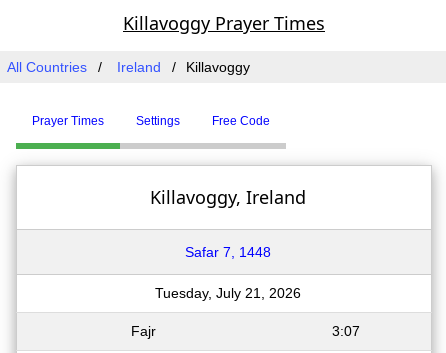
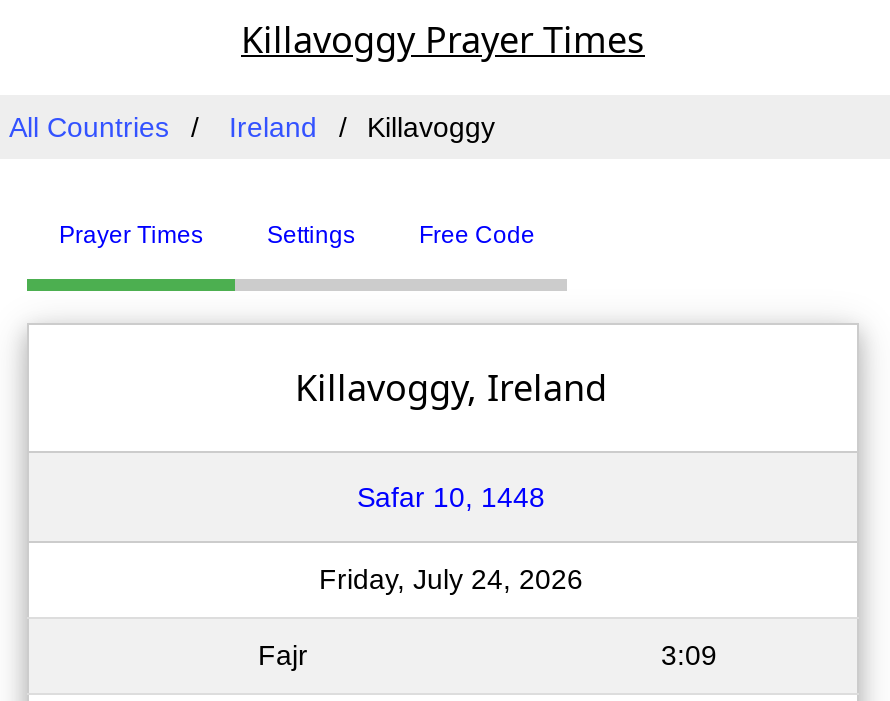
- Safar 7, 1448
+ Safar 10, 1448

- Tuesday, July 21, 2026
+ Friday, July 24, 2026

- 3:07
+ 3:09
